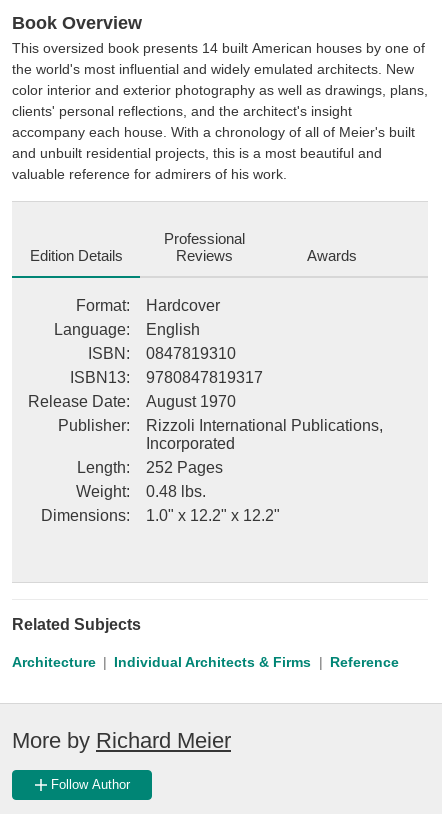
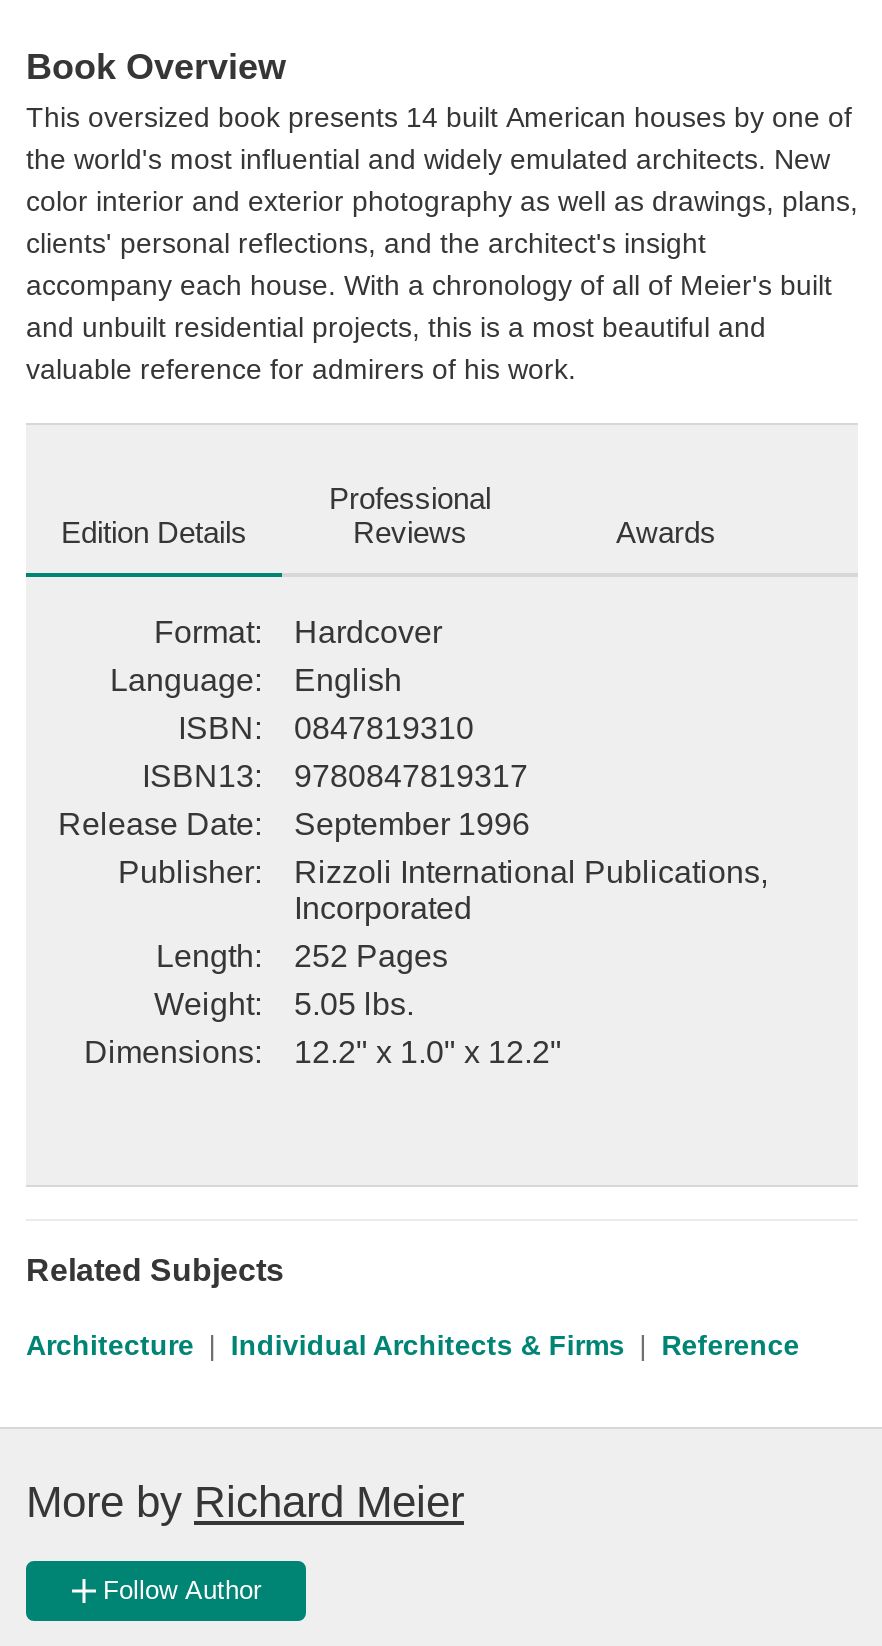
- Release Date: August 1970
+ Release Date: September 1996

- Weight: 0.48 lbs.
+ Weight: 5.05 lbs.

- Dimensions: 1.0" x 12.2" x 12.2"
+ Dimensions: 12.2" x 1.0" x 12.2"
